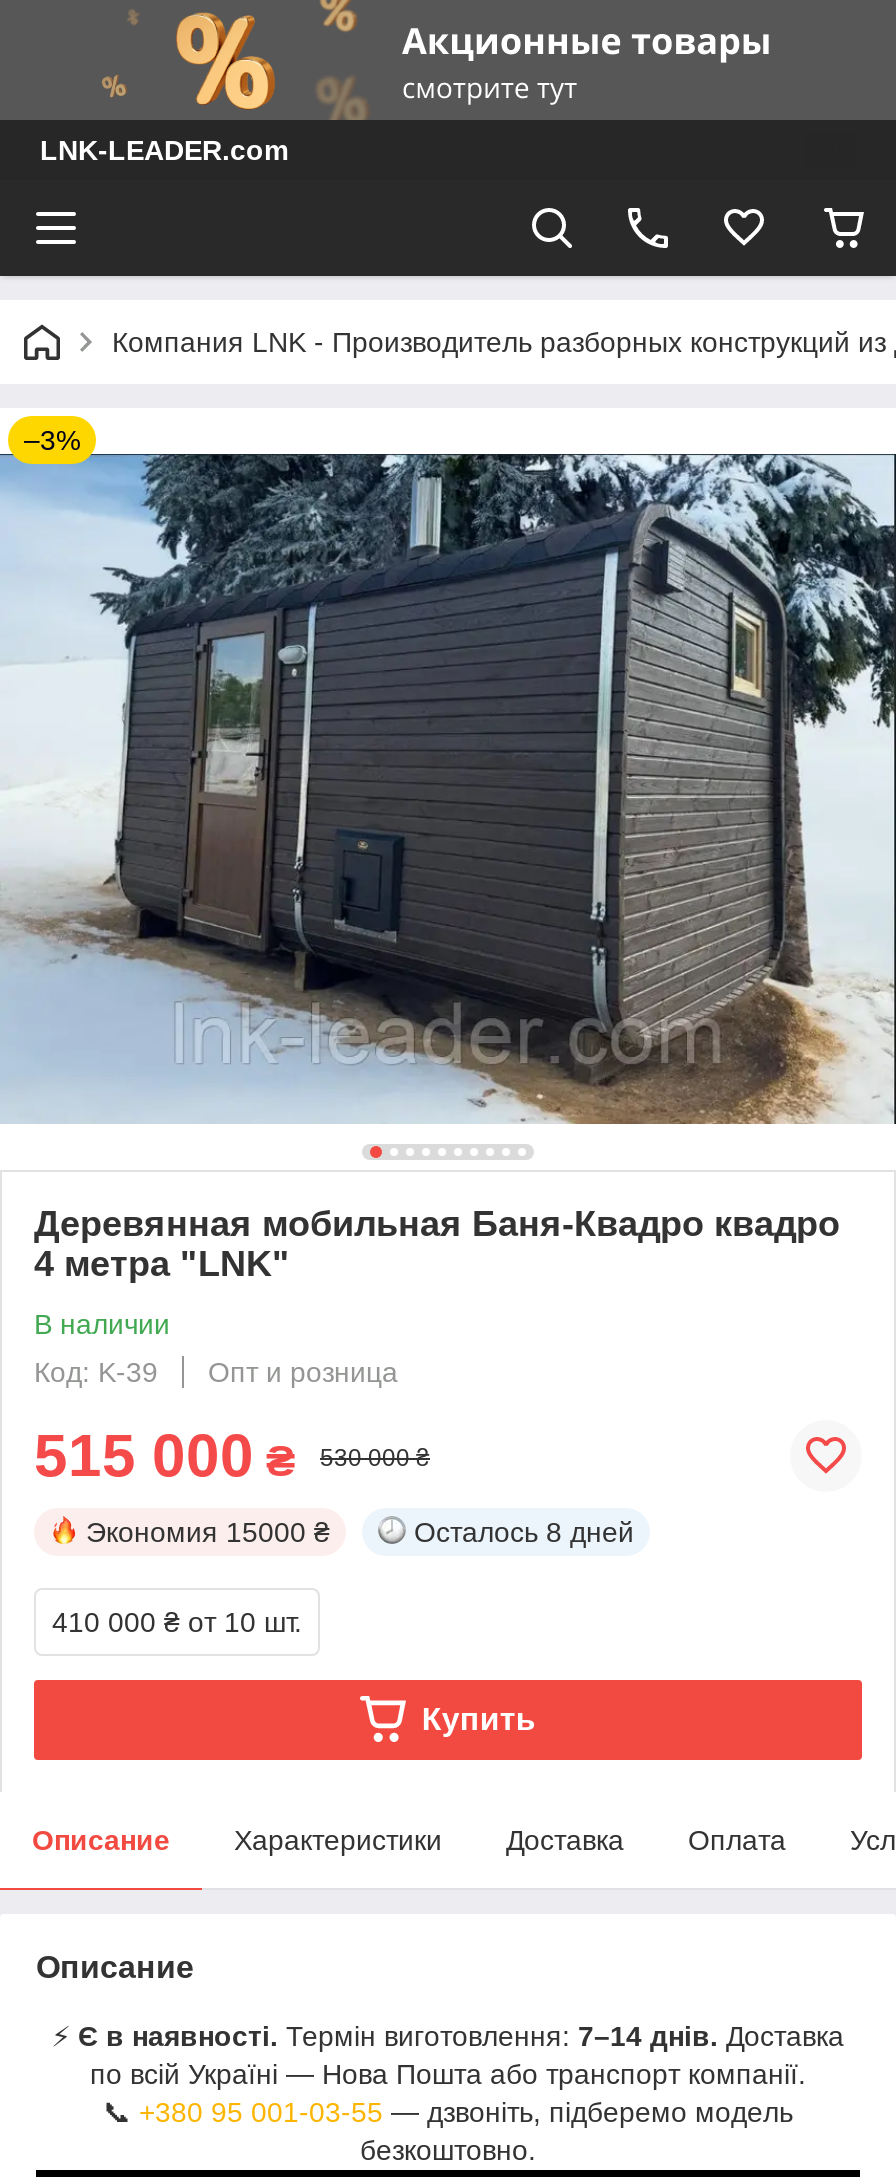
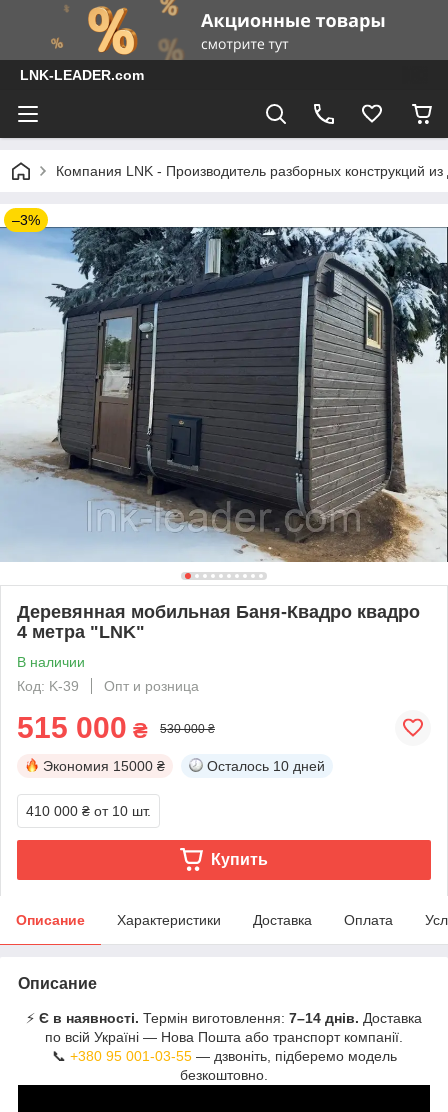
- Осталось 8 дней
+ Осталось 10 дней
